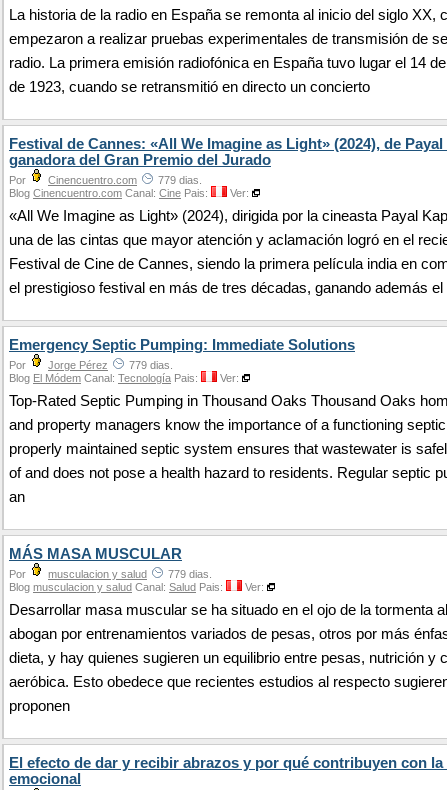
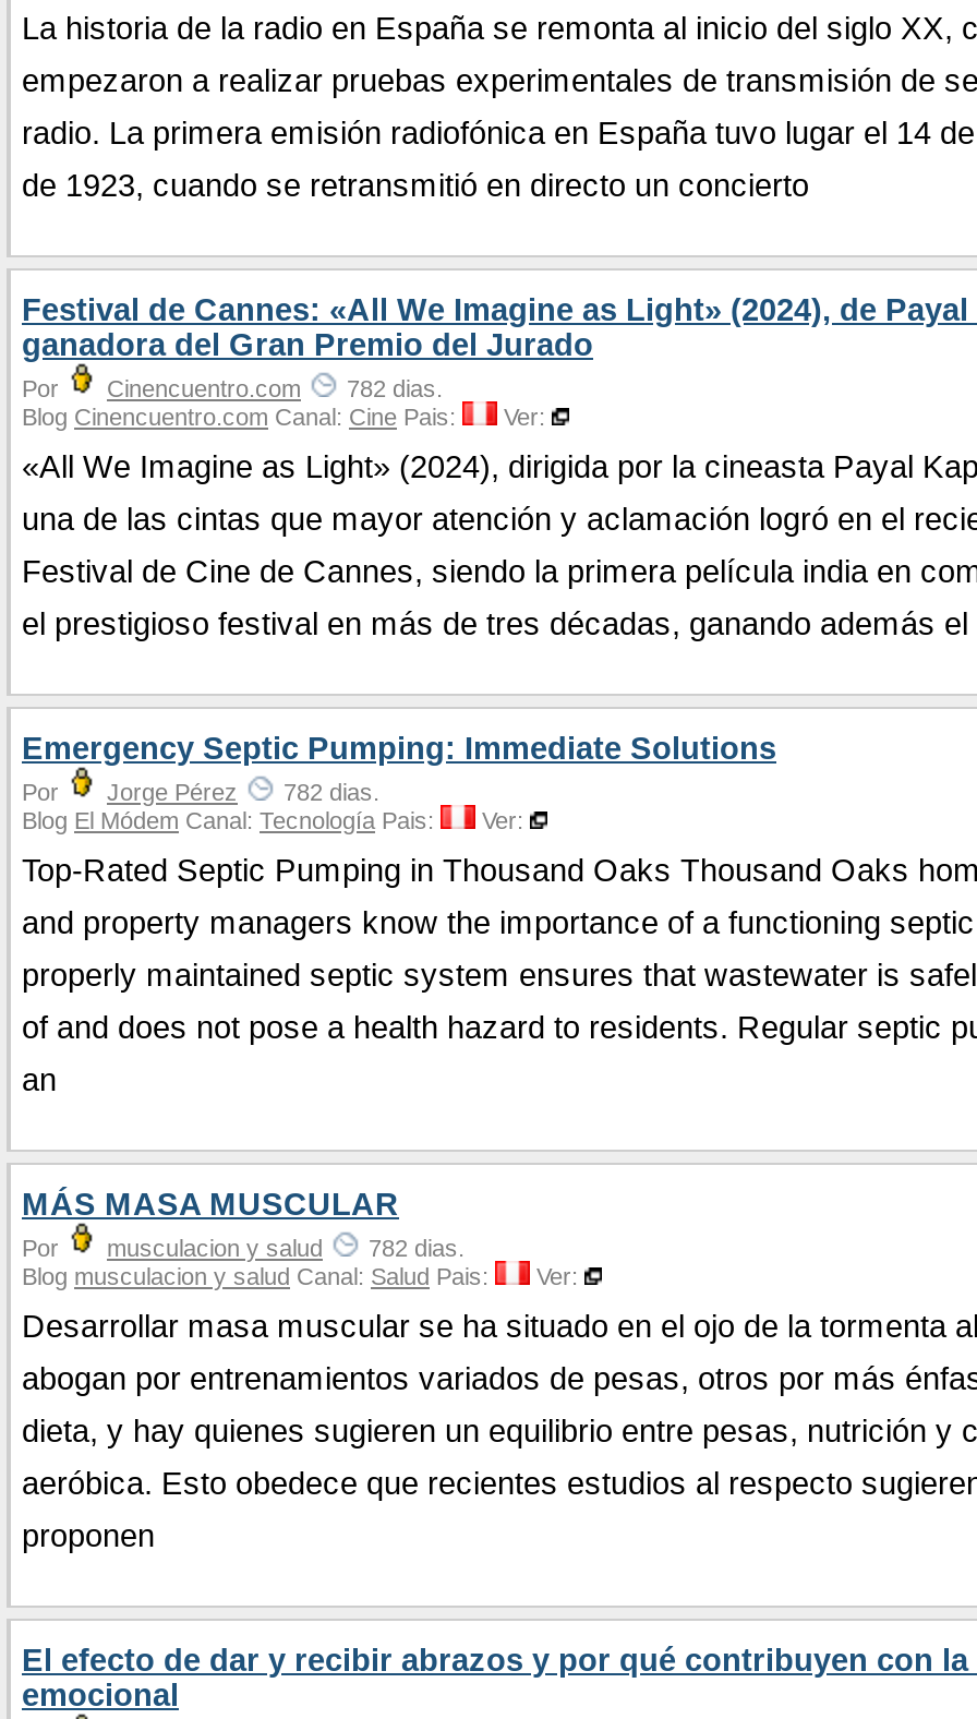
- Por Cinencuentro.com 779 dias.
+ Por Cinencuentro.com 782 dias.

- Por Jorge Pérez 779 dias.
+ Por Jorge Pérez 782 dias.

- Por musculacion y salud 779 dias.
+ Por musculacion y salud 782 dias.
